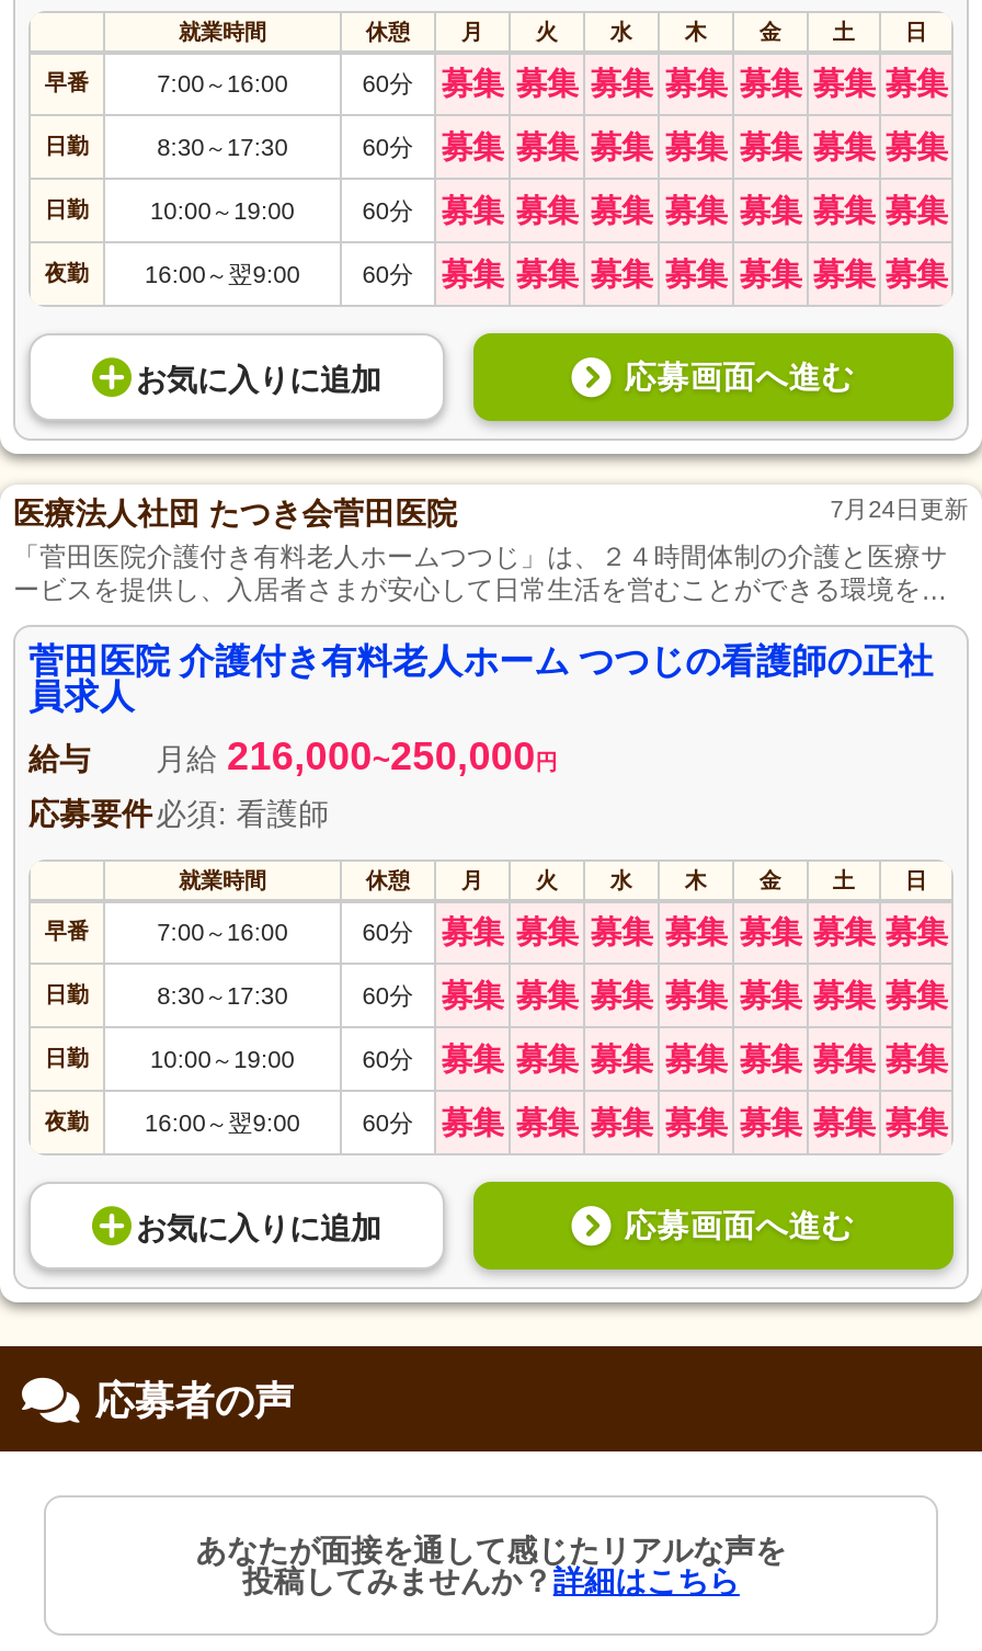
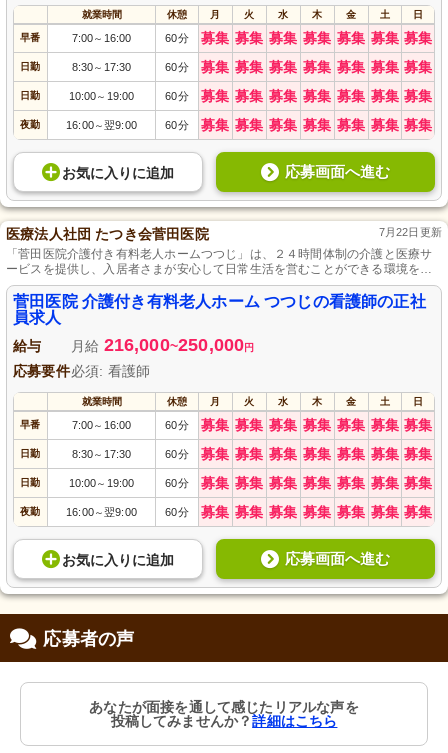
- 7月24日更新
+ 7月22日更新
